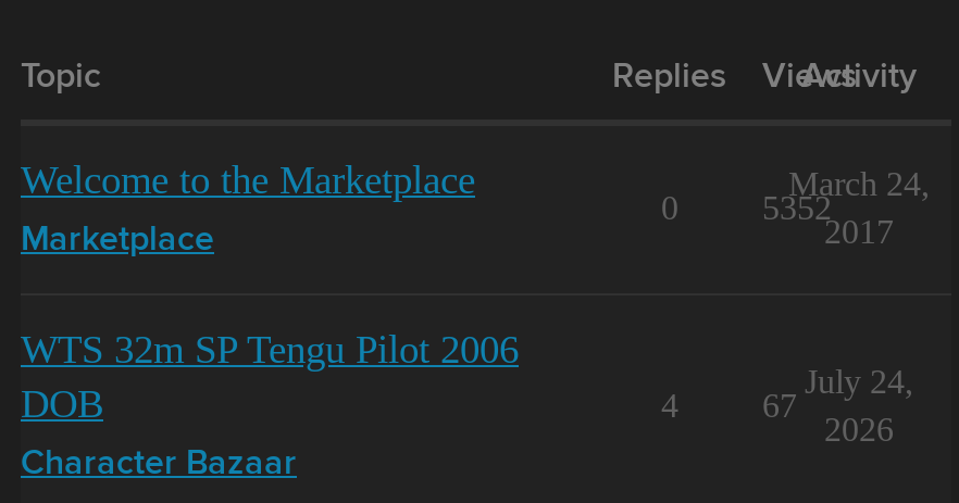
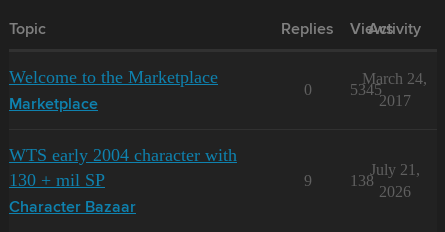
- 5352
+ 5345

- WTS 32m SP Tengu Pilot 2006
- DOB
+ WTS early 2004 character with
+ 130 + mil SP

- July 24,
+ July 21,

- 4
+ 9

- 67
+ 138
